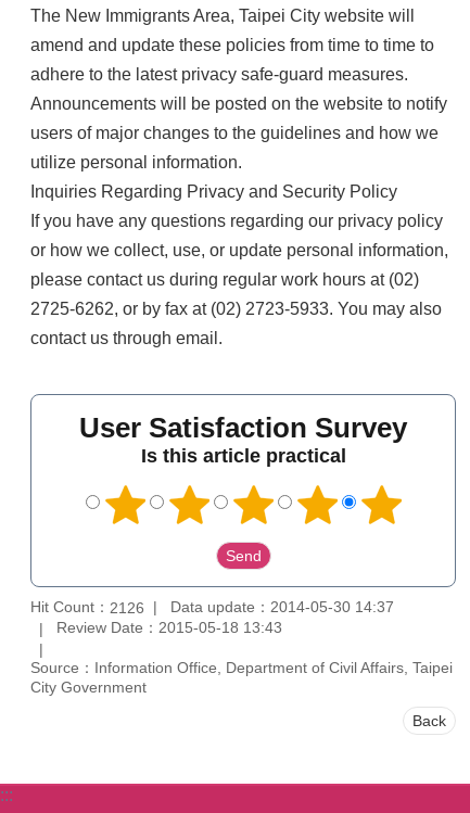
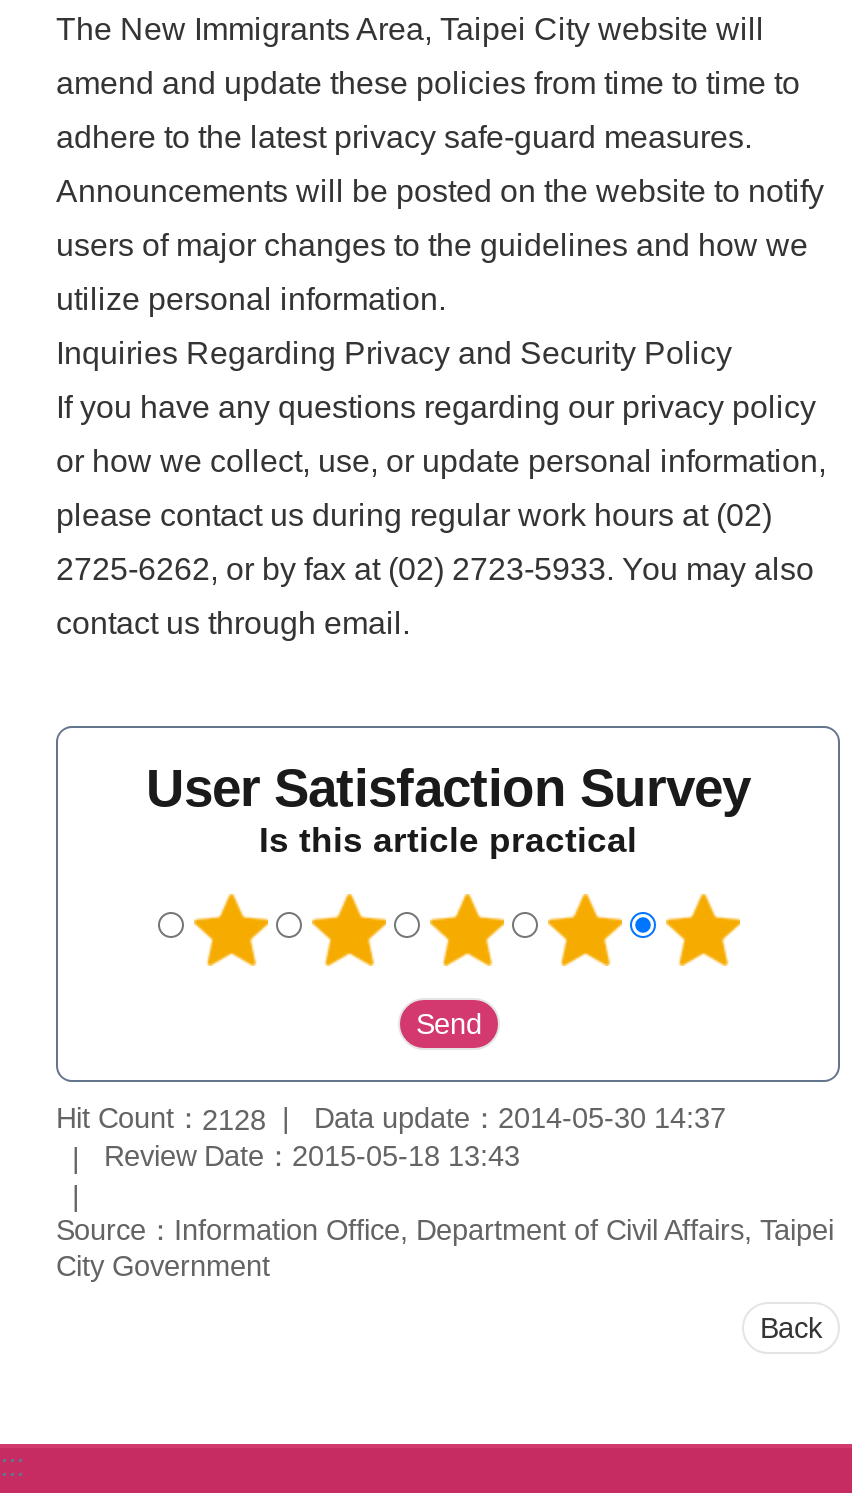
- Hit Count：2126 Data update：2014-05-30 14:37
+ Hit Count：2128 Data update：2014-05-30 14:37
